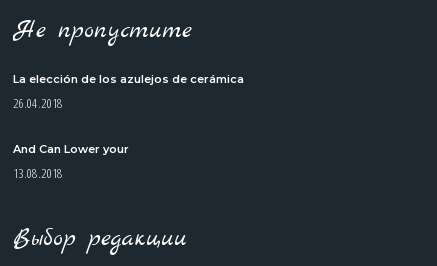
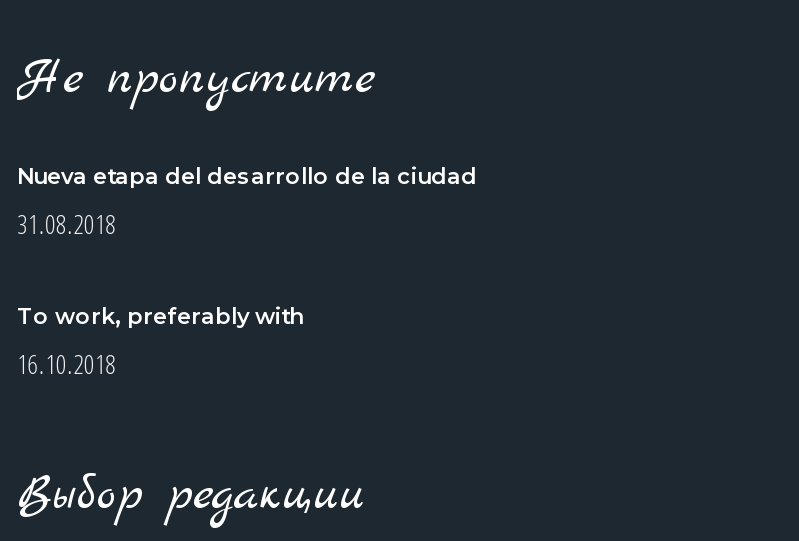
- La elección de los azulejos de cerámica
+ Nueva etapa del desarrollo de la ciudad

- 26.04.2018
+ 31.08.2018

- And Can Lower your
+ To work, preferably with

- 13.08.2018
+ 16.10.2018
